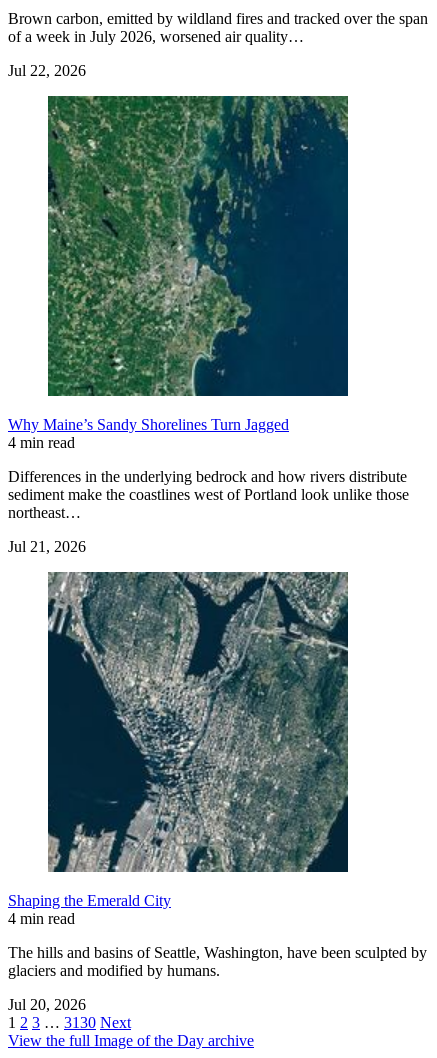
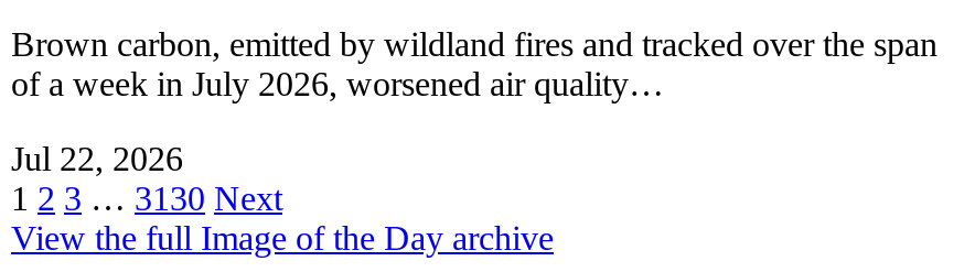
- [image]
- Why Maine’s Sandy Shorelines Turn Jagged
- 4 min read
- Differences in the underlying bedrock and how rivers distribute
- sediment make the coastlines west of Portland look unlike those
- northeast…
- Jul 21, 2026

- [image]
- Shaping the Emerald City
- 4 min read
- The hills and basins of Seattle, Washington, have been sculpted by
- glaciers and modified by humans.
- Jul 20, 2026
